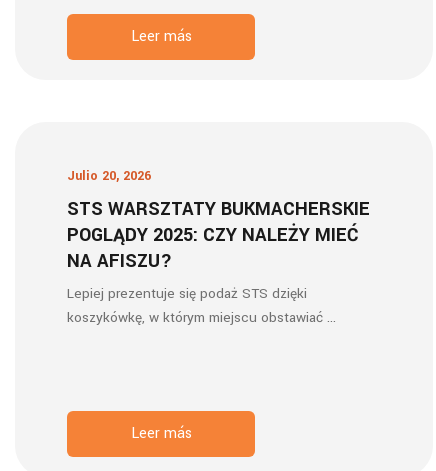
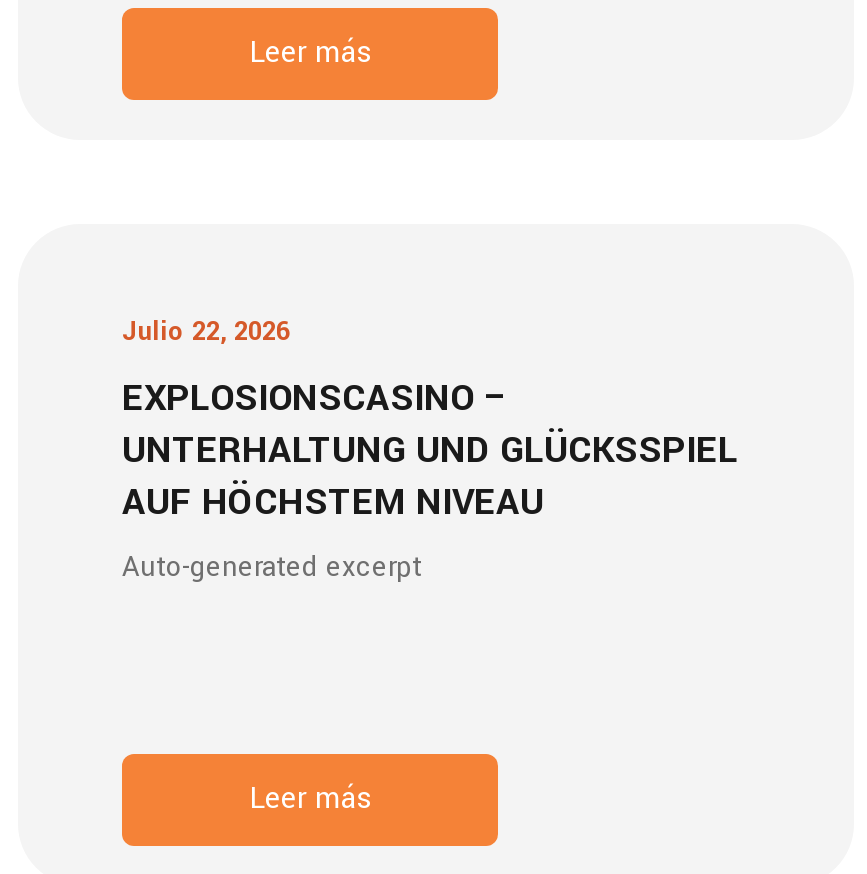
- Julio 20, 2026
- STS WARSZTATY BUKMACHERSKIE
- POGLĄDY 2025: CZY NALEŻY MIEĆ
- NA AFISZU?
- Lepiej prezentuje się podaż STS dzięki
- koszykówkę, w którym miejscu obstawiać ...
+ Julio 22, 2026
+ EXPLOSIONSCASINO –
+ UNTERHALTUNG UND GLÜCKSSPIEL
+ AUF HÖCHSTEM NIVEAU
+ Auto-generated excerpt
